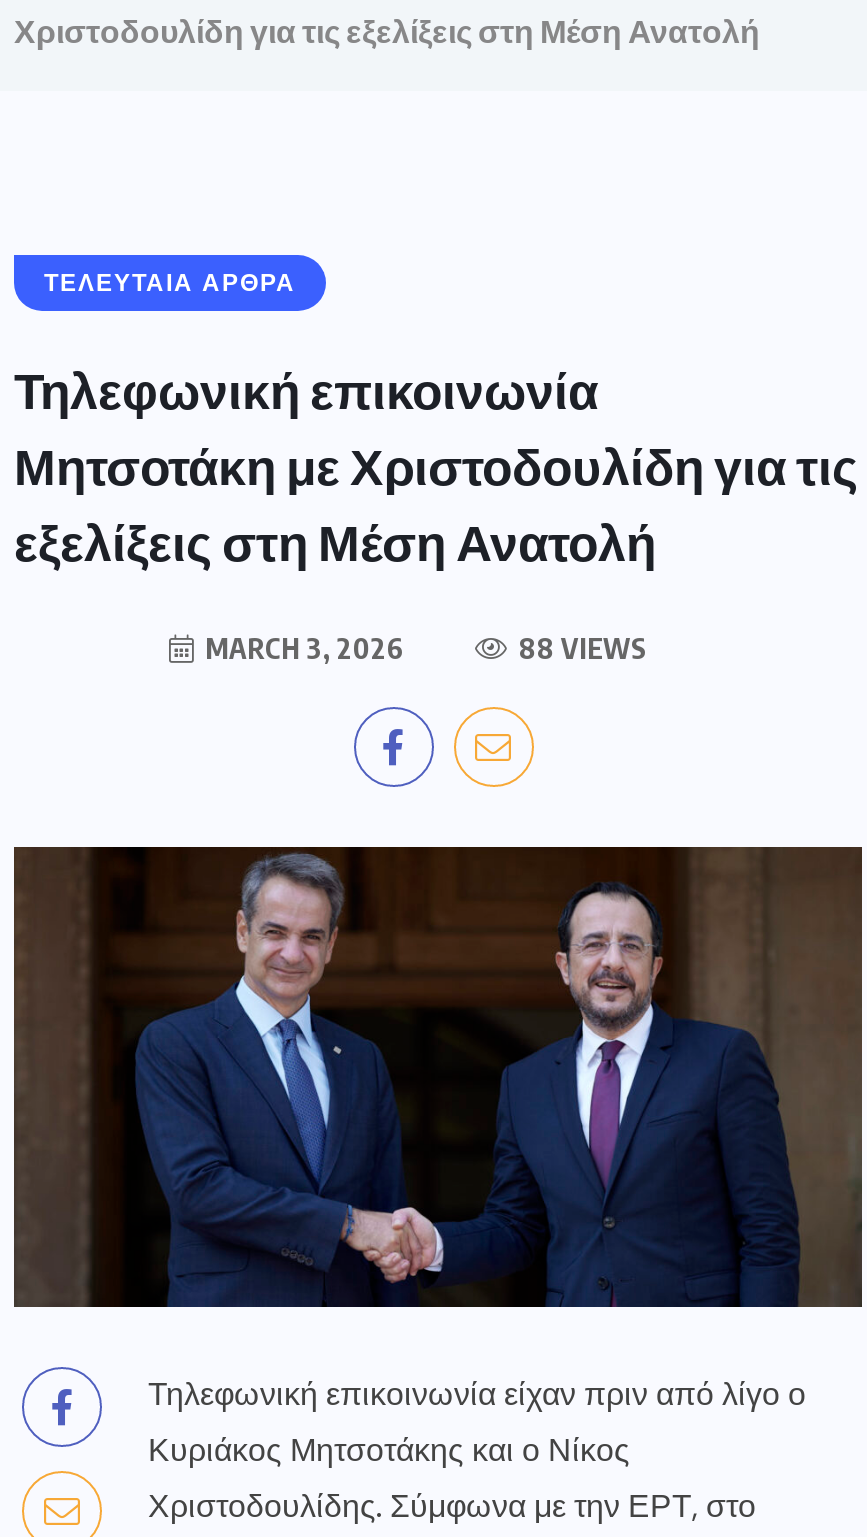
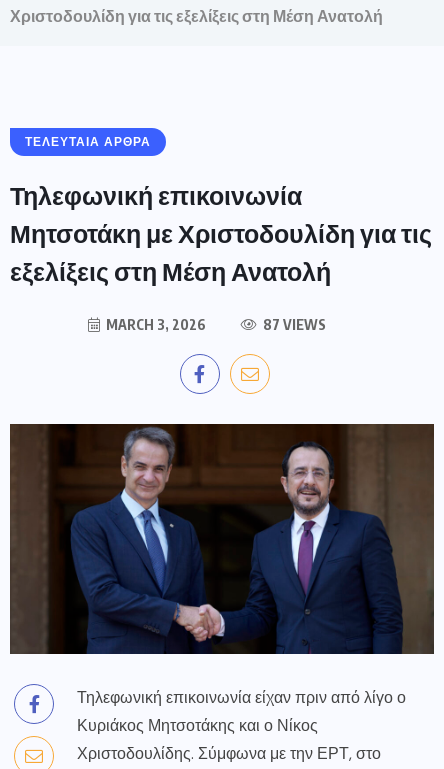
- 88 VIEWS
+ 87 VIEWS
